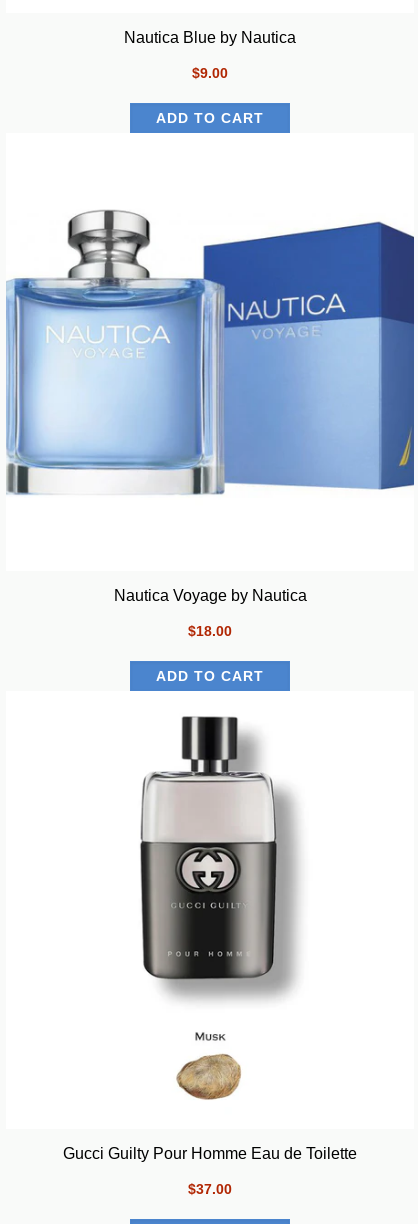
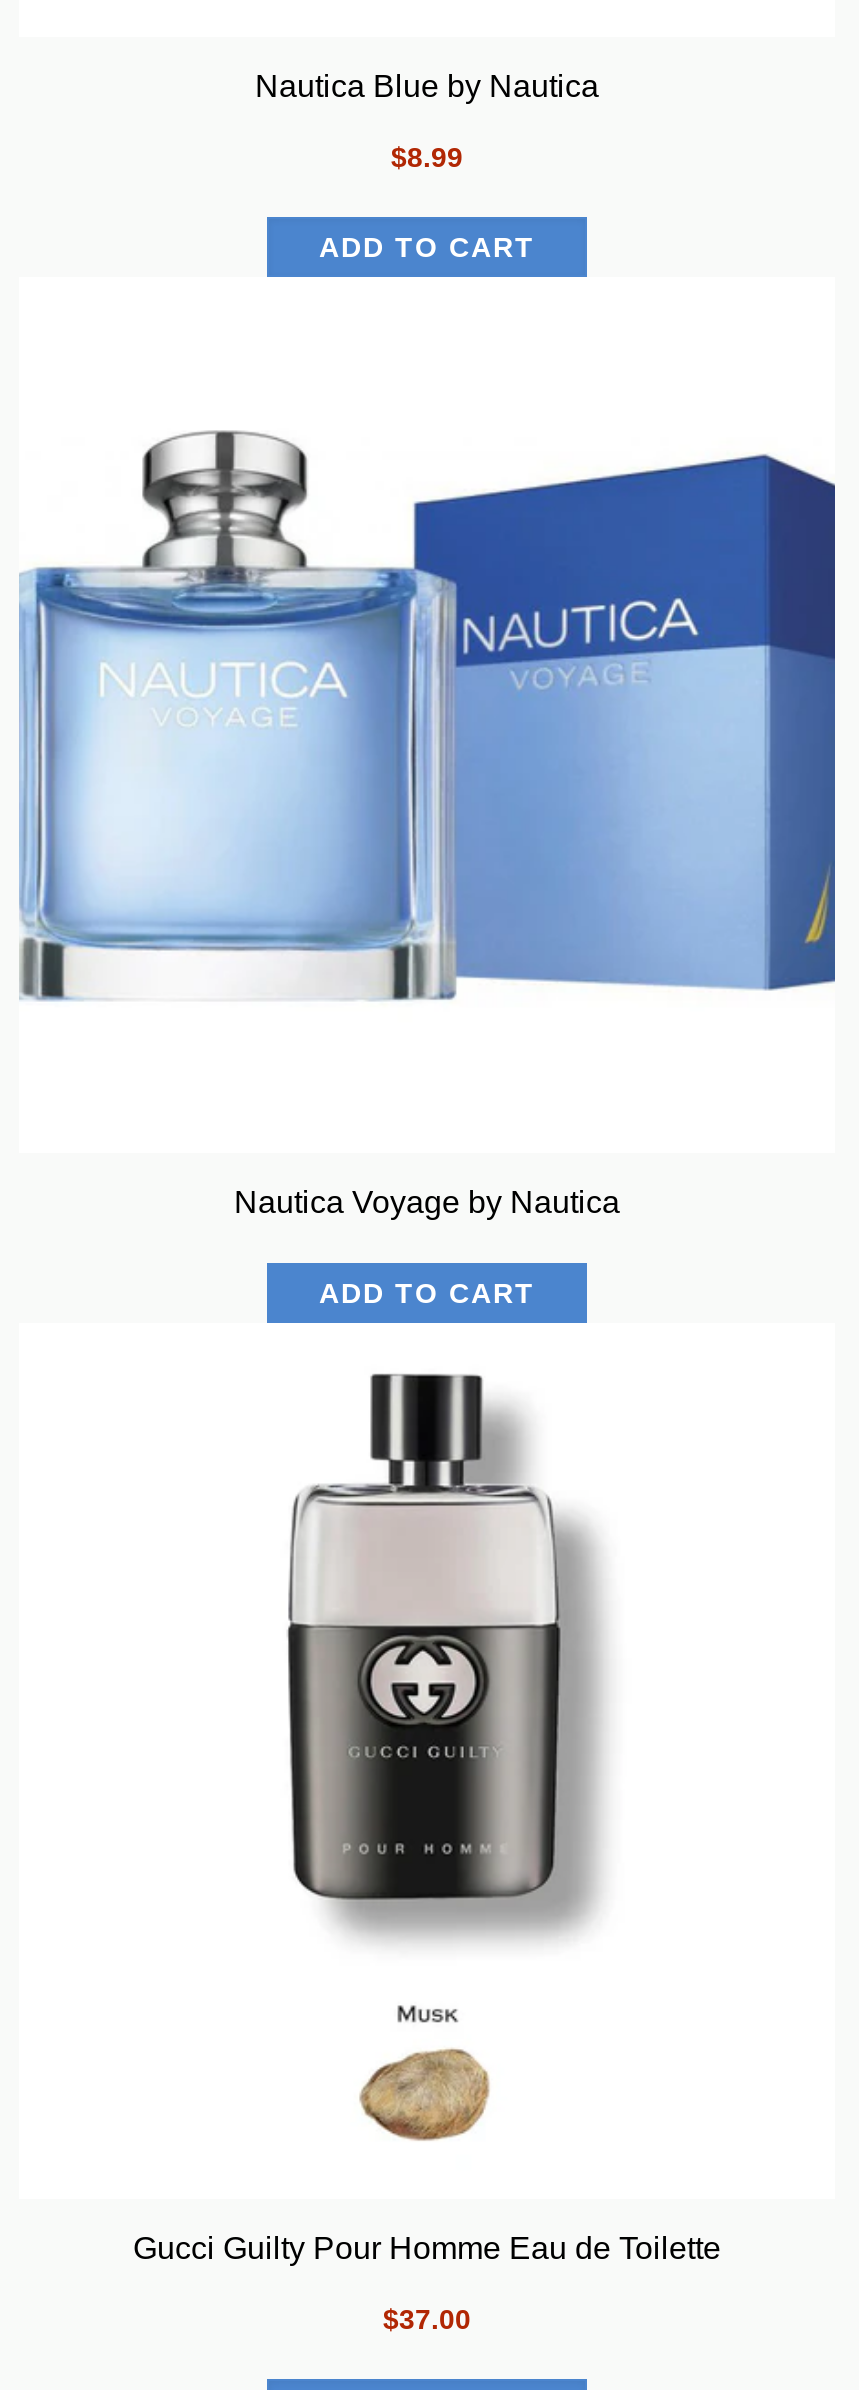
- $9.00
+ $8.99

- $18.00
+ ADD TO CART
